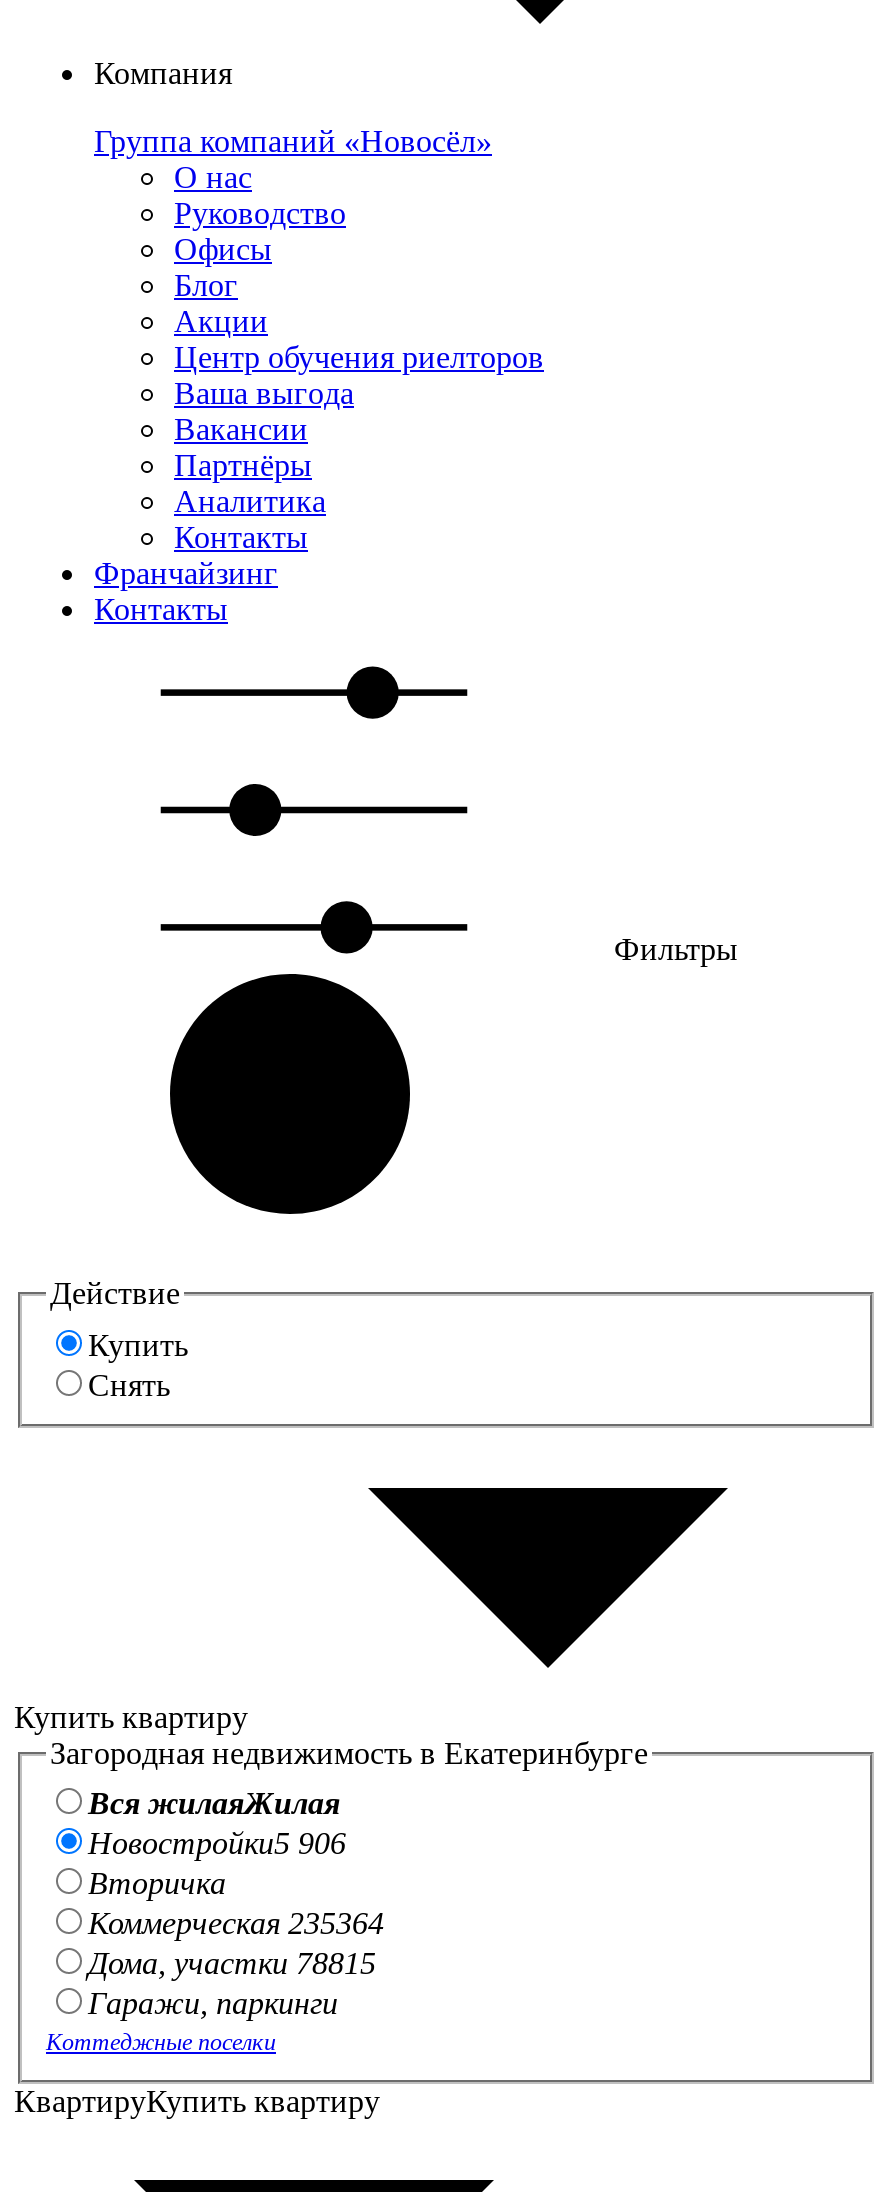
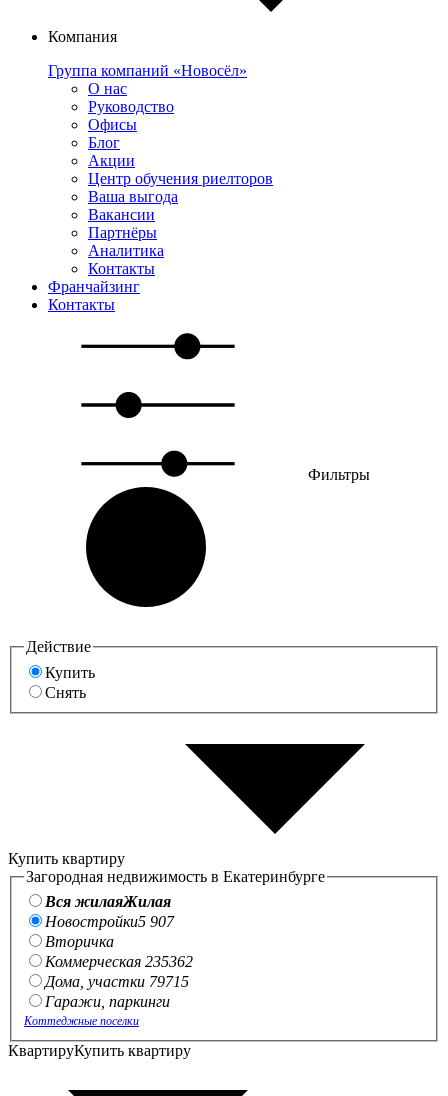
- Новостройки5 906
+ Новостройки5 907

- Коммерческая 235364
+ Коммерческая 235362

- Дома, участки 78815
+ Дома, участки 79715
